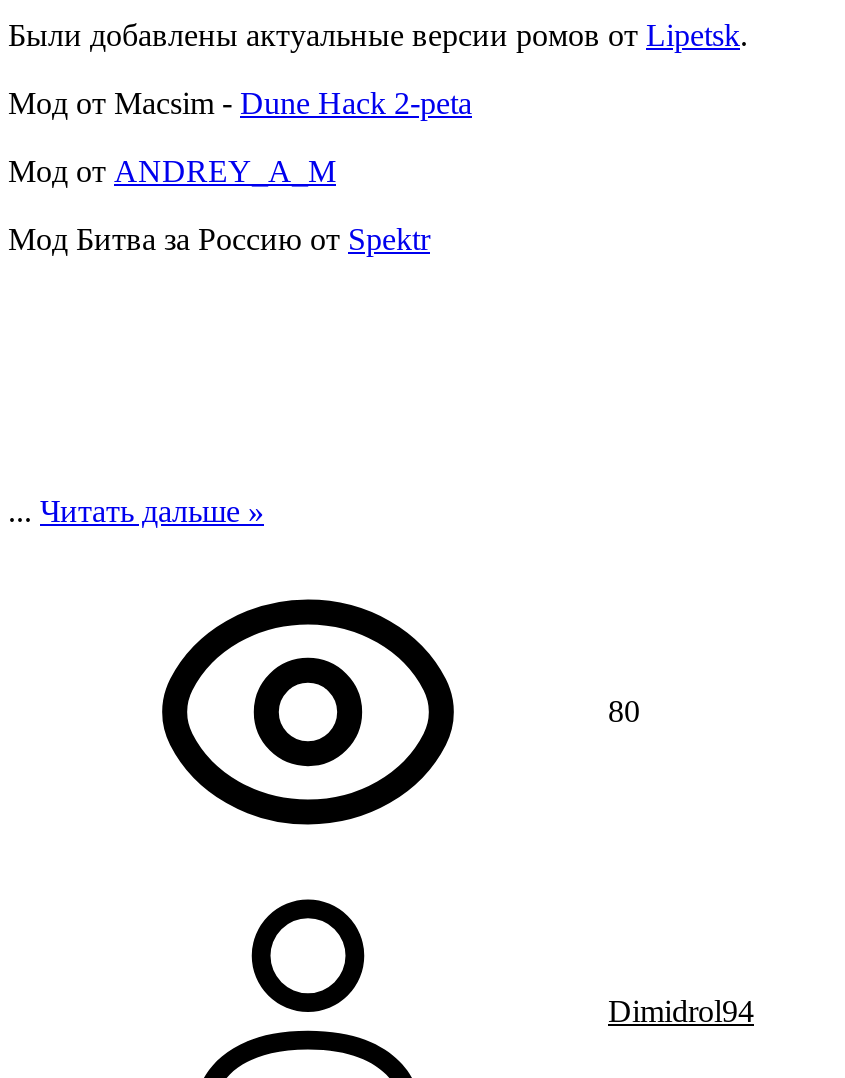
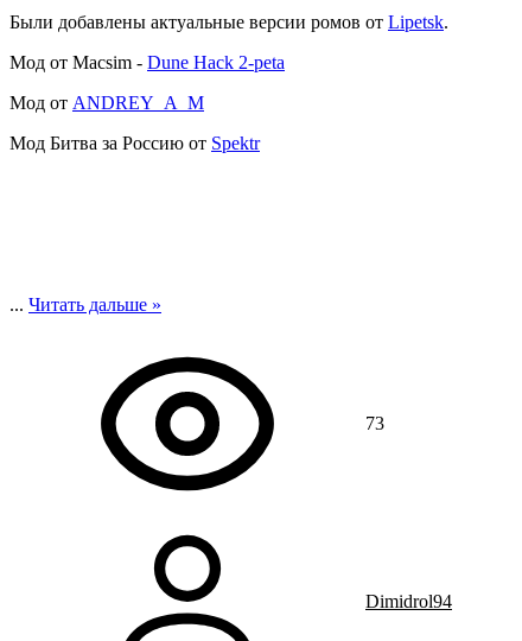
- 80
+ 73
